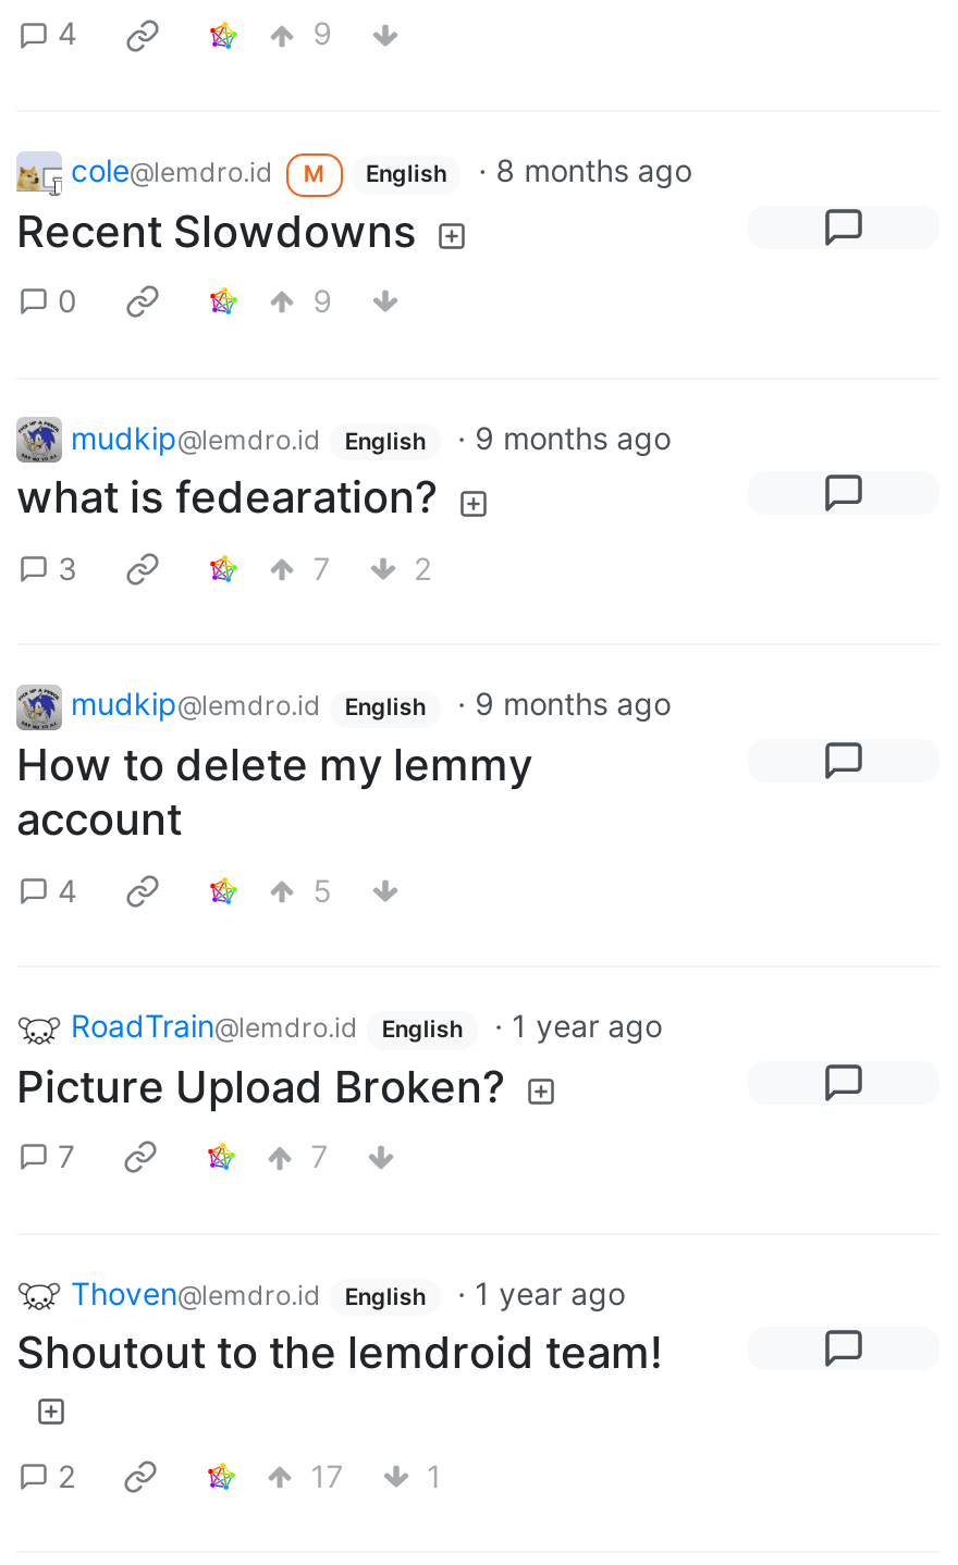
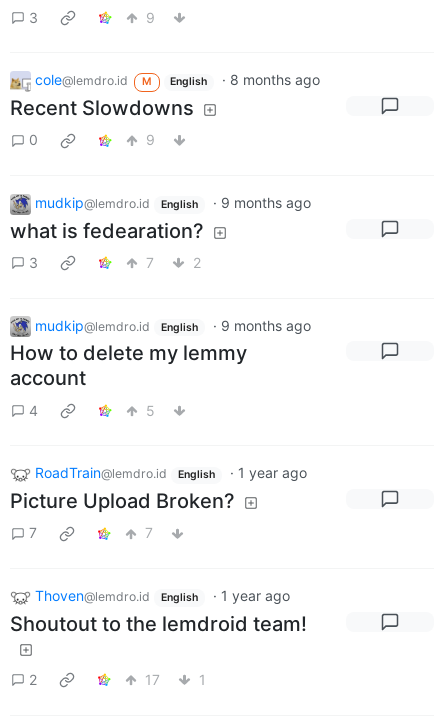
- 4
+ 3
